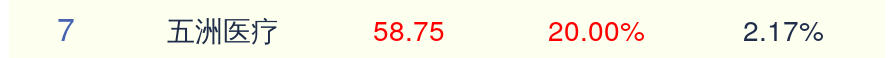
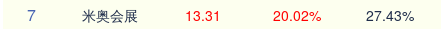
- 五洲医疗
- 58.75
- 20.00%
- 2.17%
+ 米奥会展
+ 13.31
+ 20.02%
+ 27.43%
